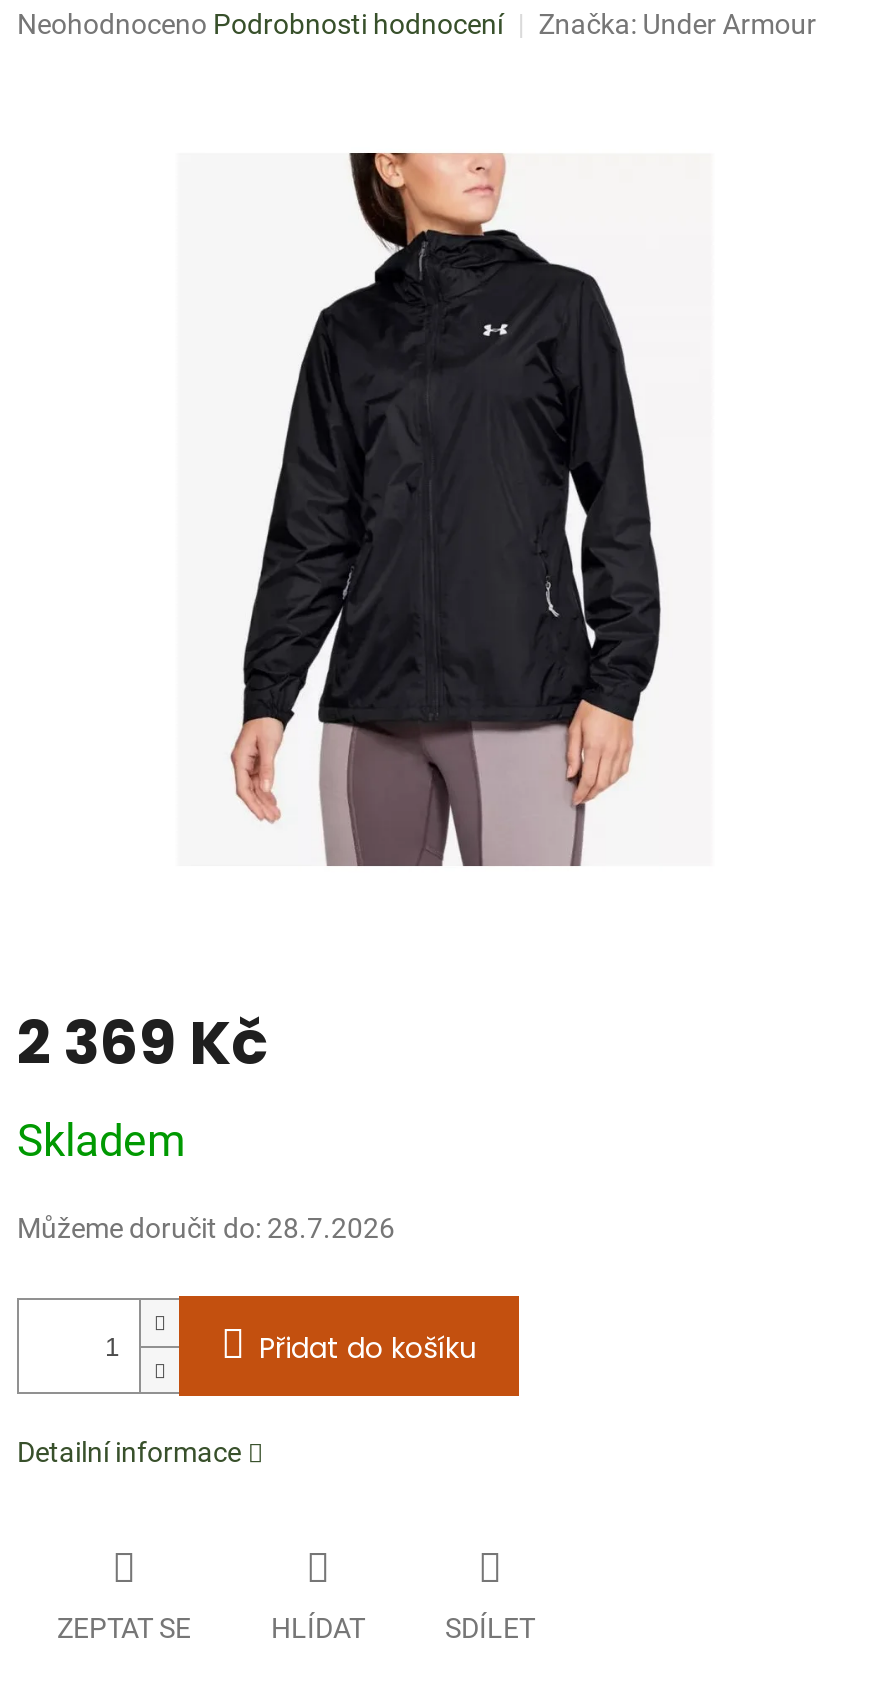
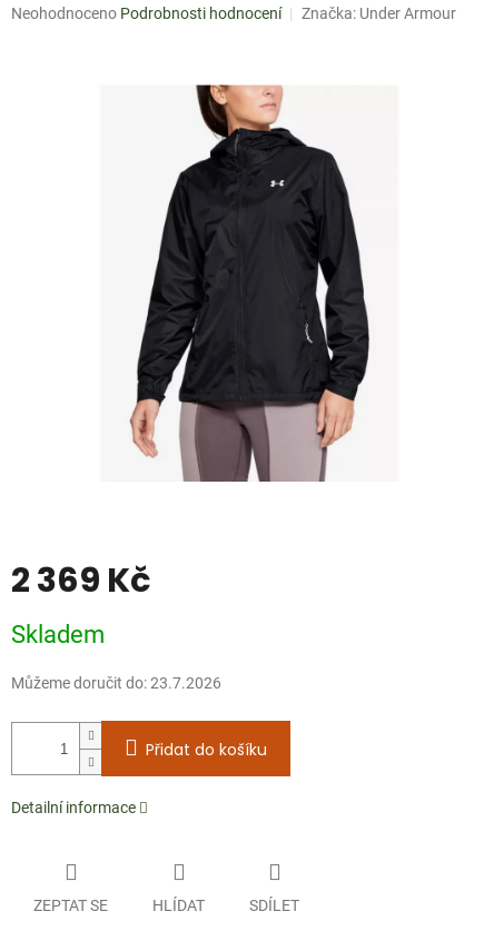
- Můžeme doručit do: 28.7.2026
+ Můžeme doručit do: 23.7.2026
